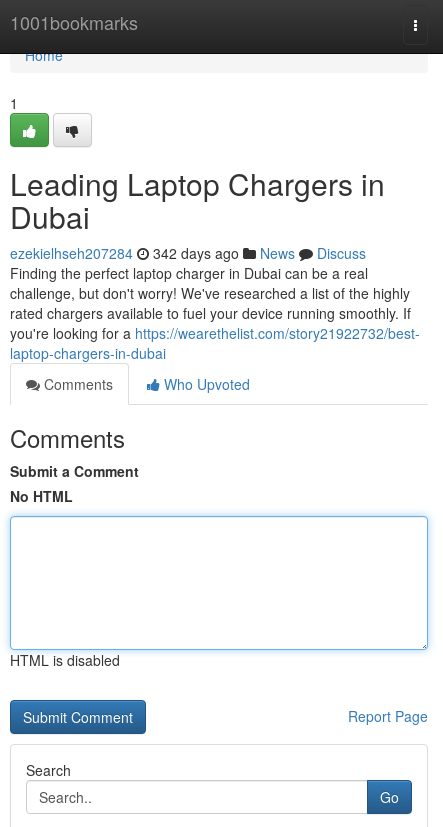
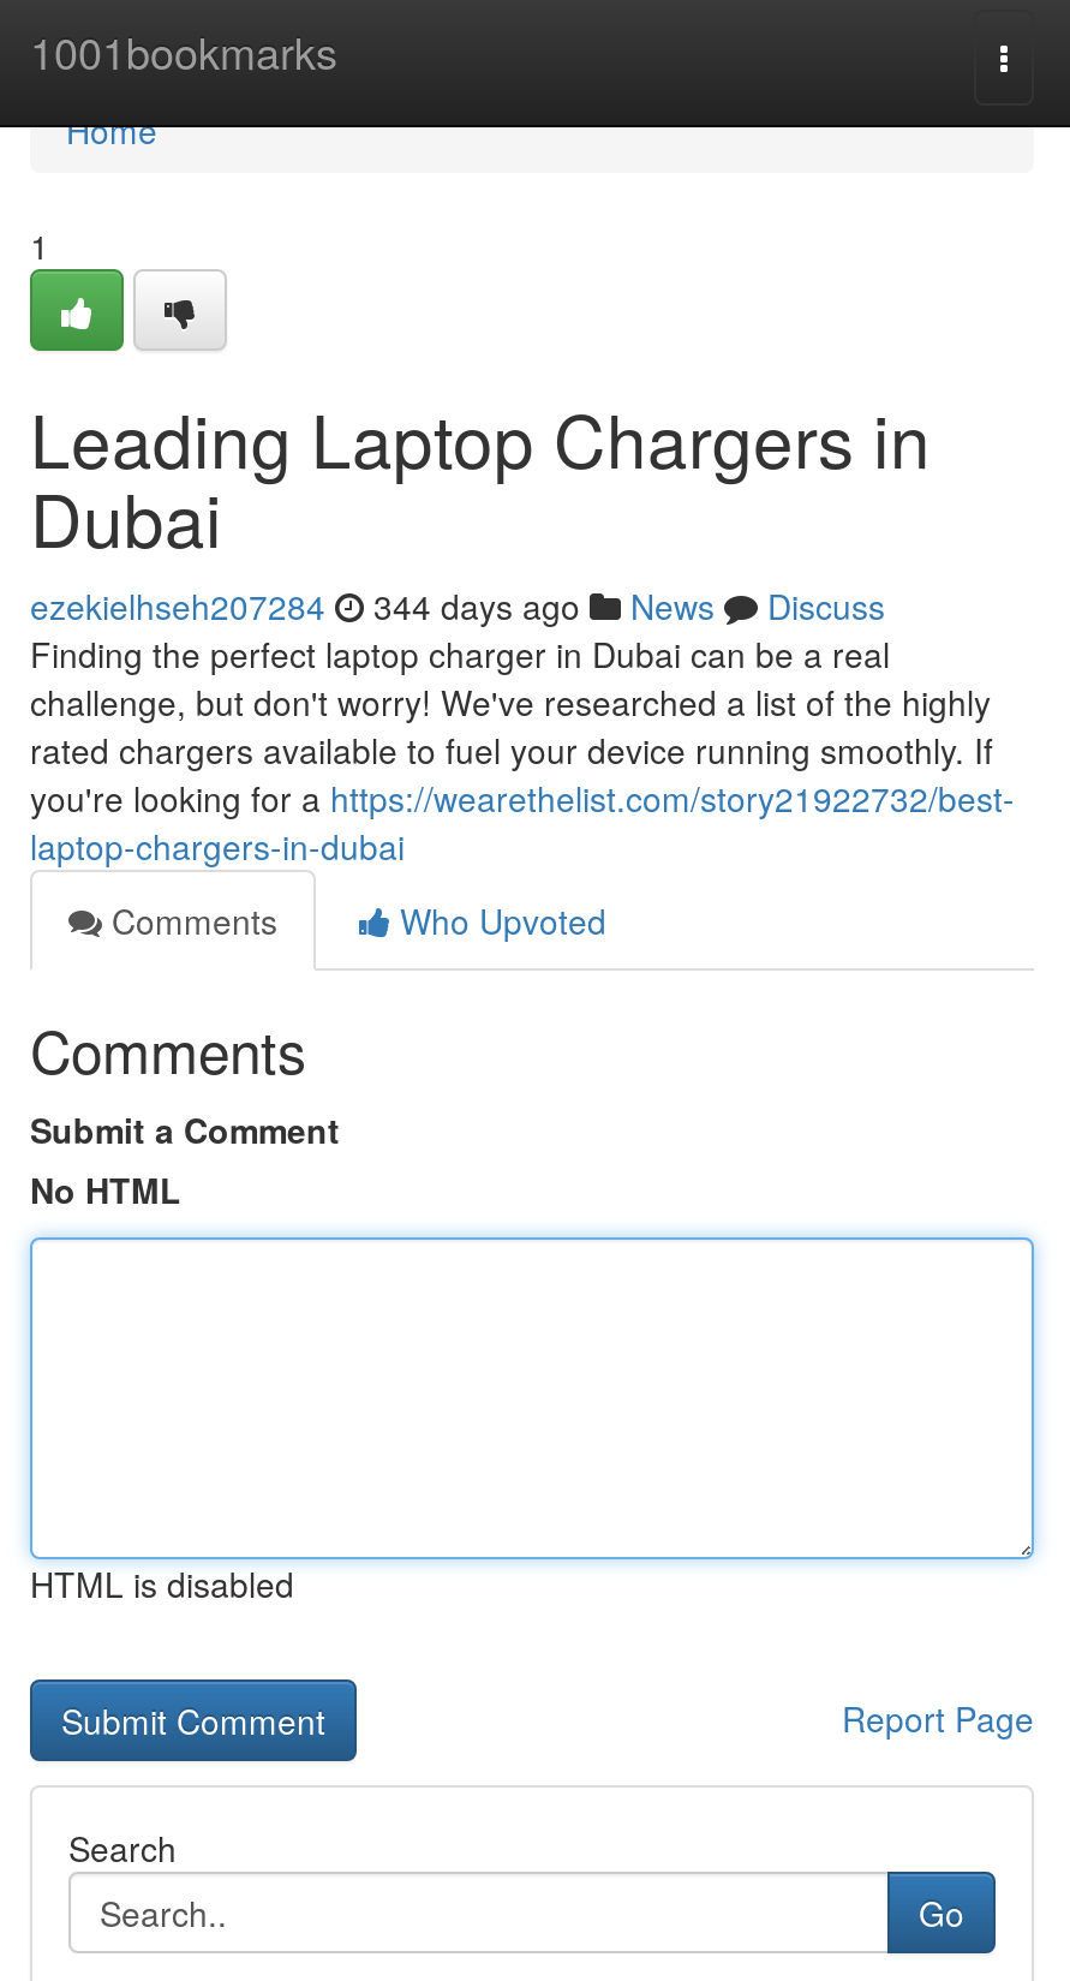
- ezekielhseh207284 342 days ago News Discuss
+ ezekielhseh207284 344 days ago News Discuss
